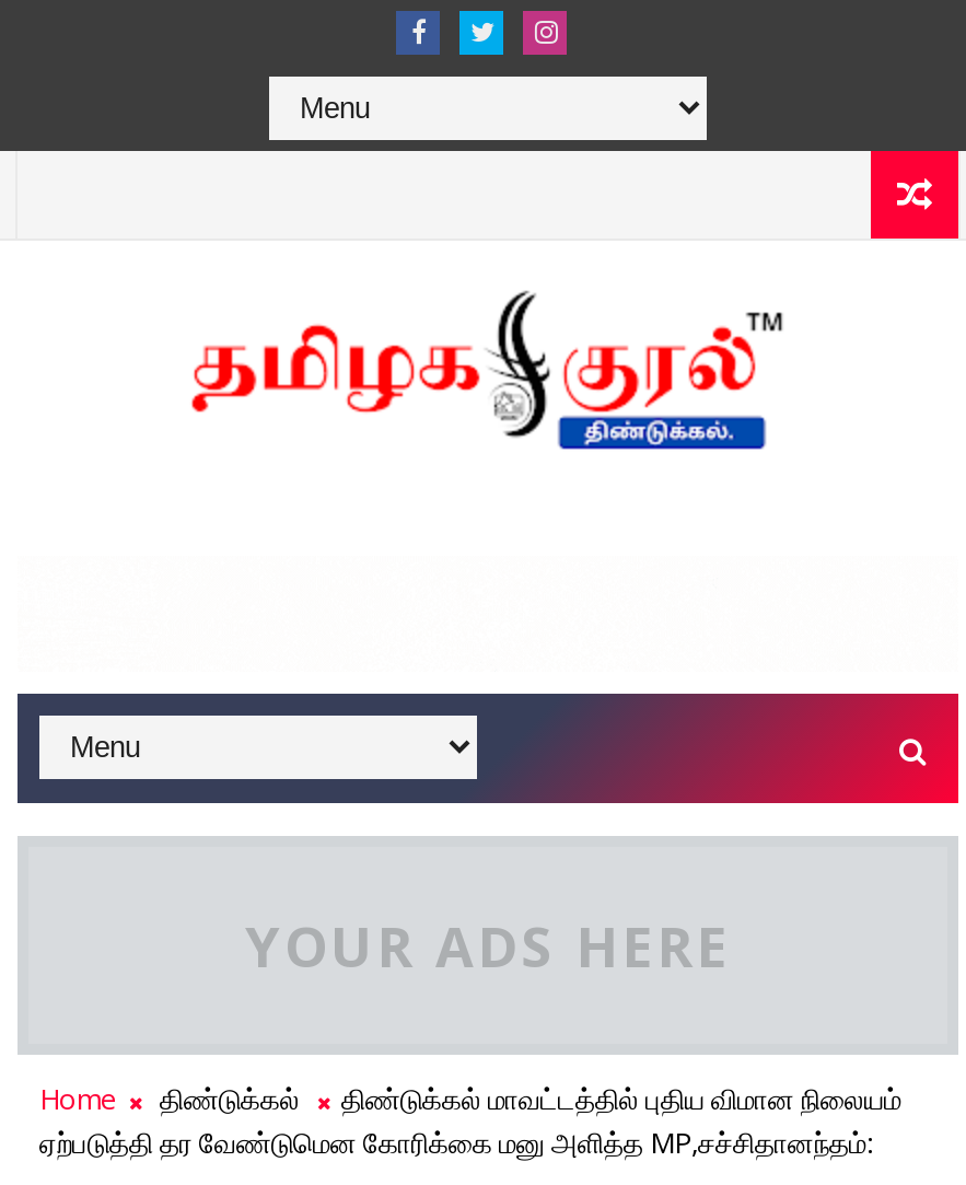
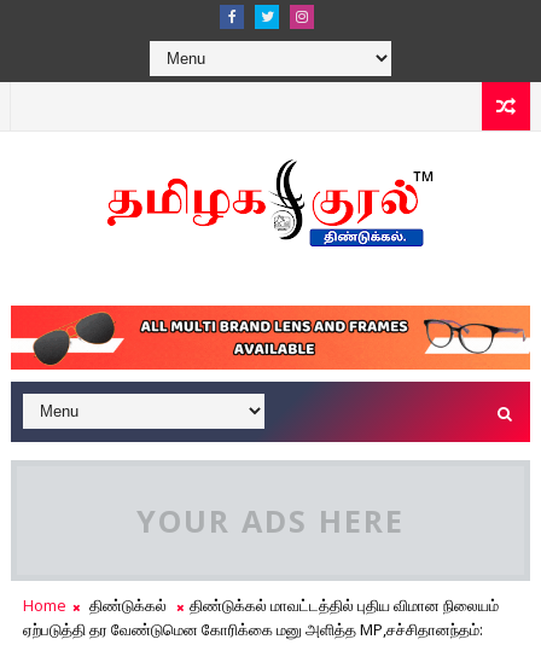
+ [image]
